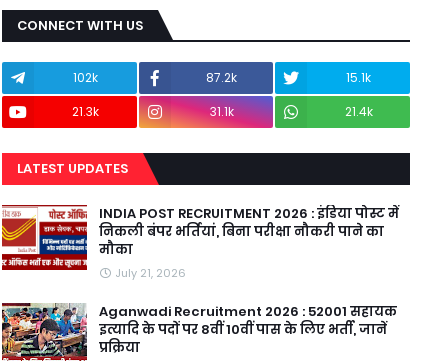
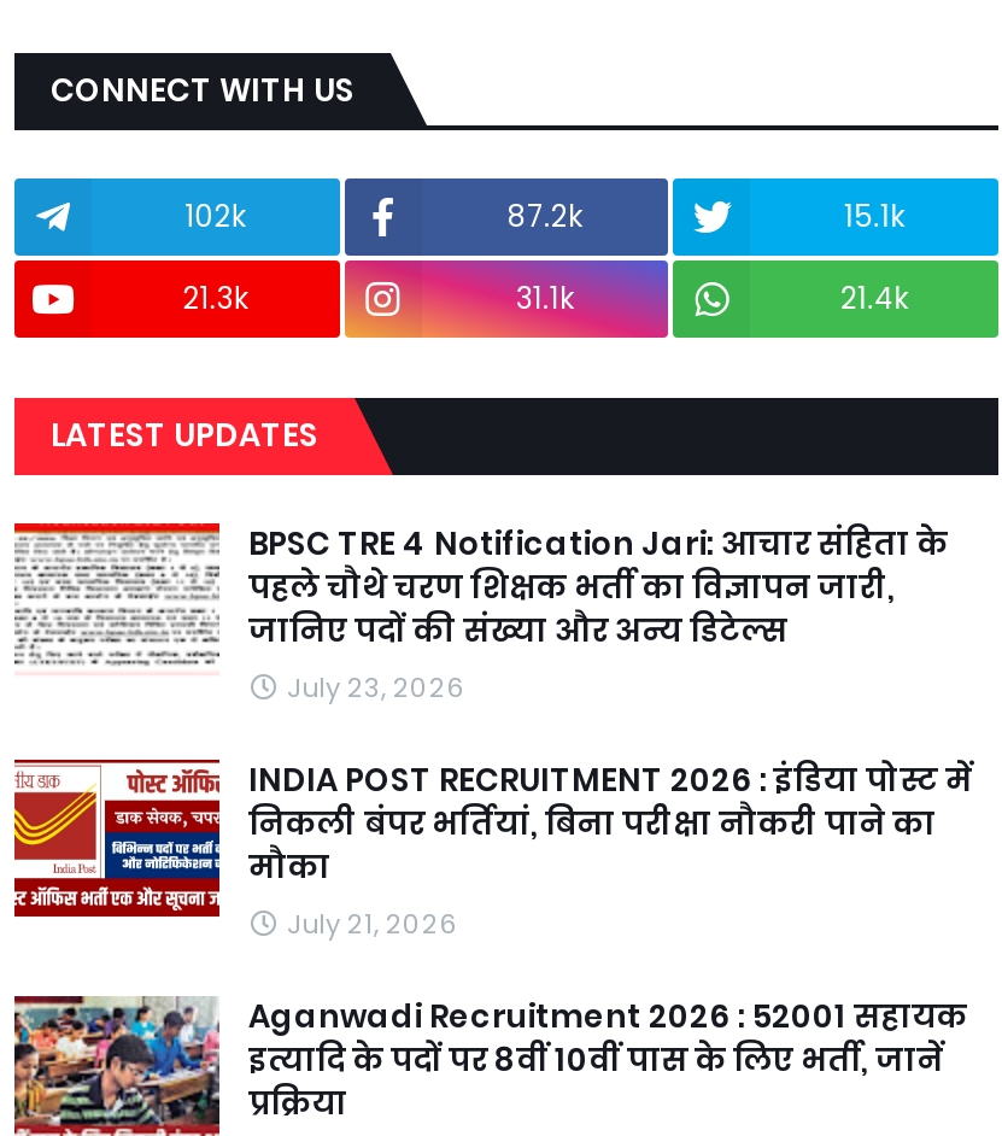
+ [image]
+ BPSC TRE 4 Notification Jari: आचार संहिता के
+ पहले चौथे चरण शिक्षक भर्ती का विज्ञापन जारी,
+ जानिए पदों की संख्या और अन्य डिटेल्स
+ July 23, 2026
